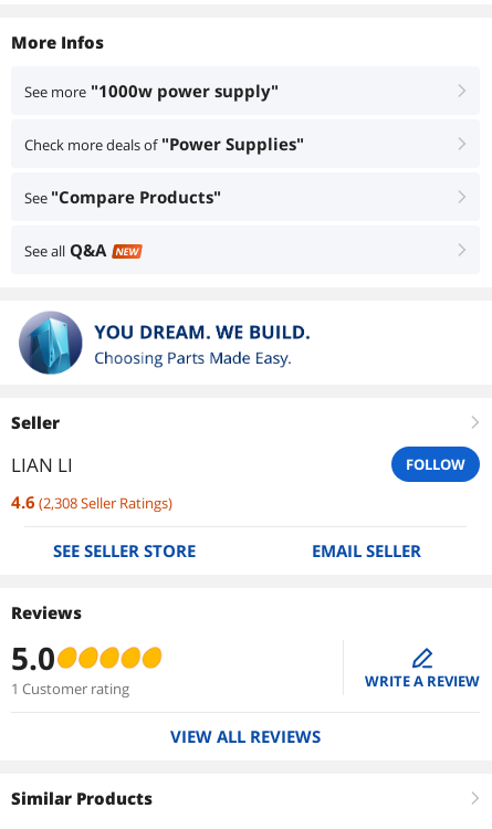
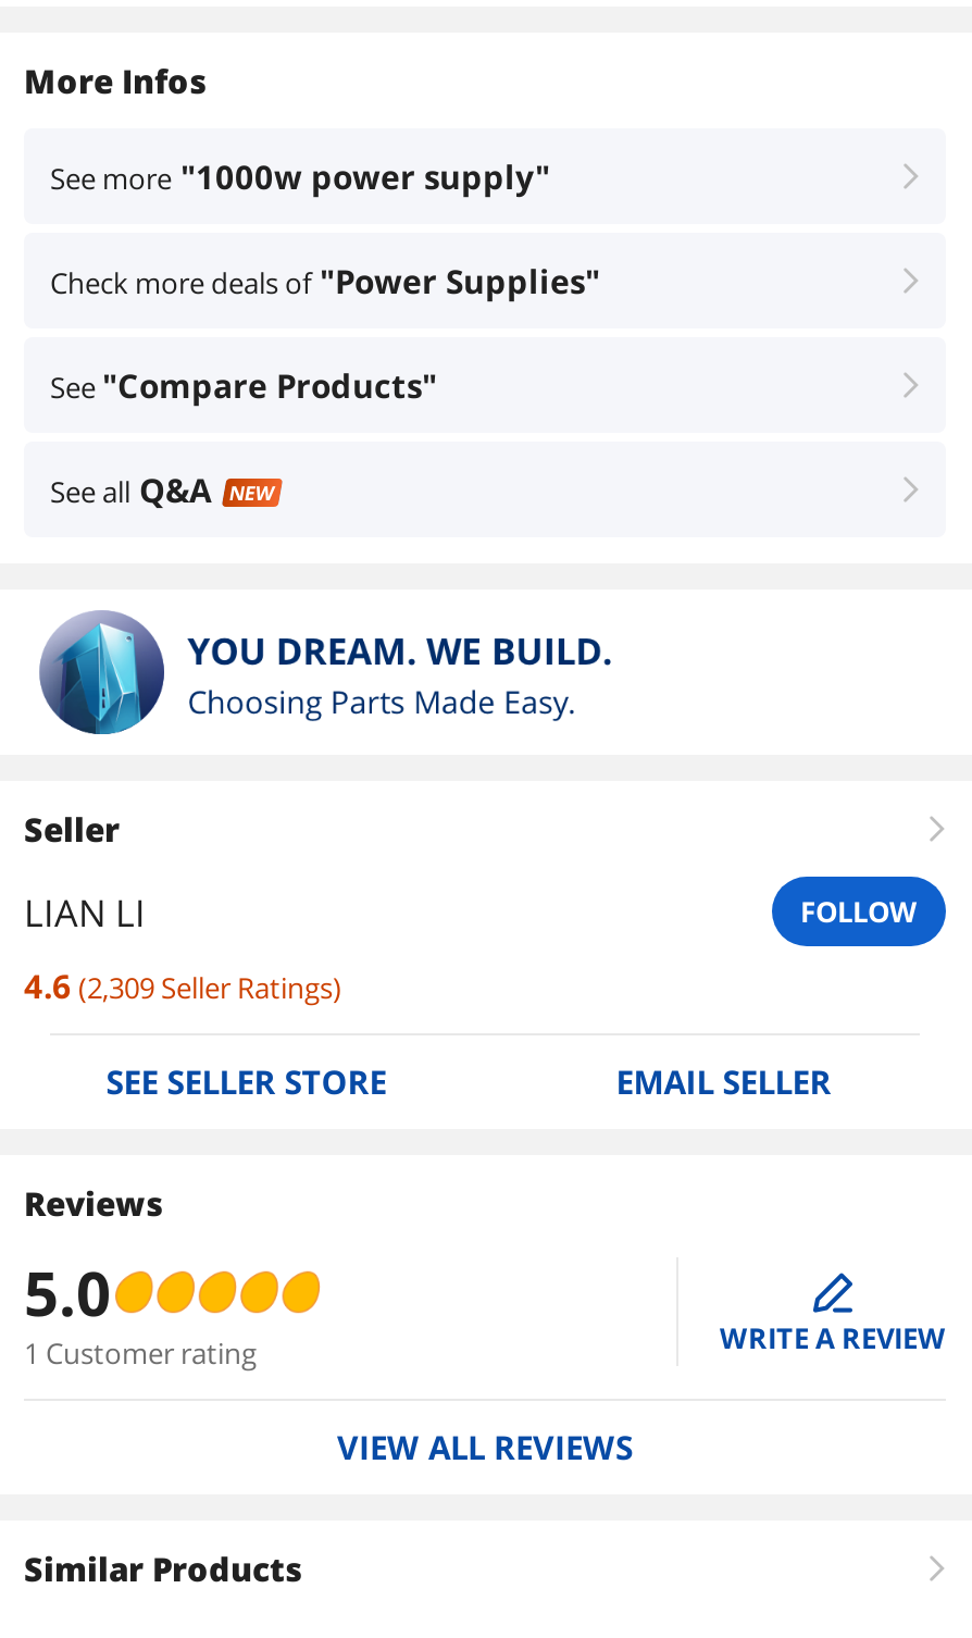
- 4.6 (2,308 Seller Ratings)
+ 4.6 (2,309 Seller Ratings)
